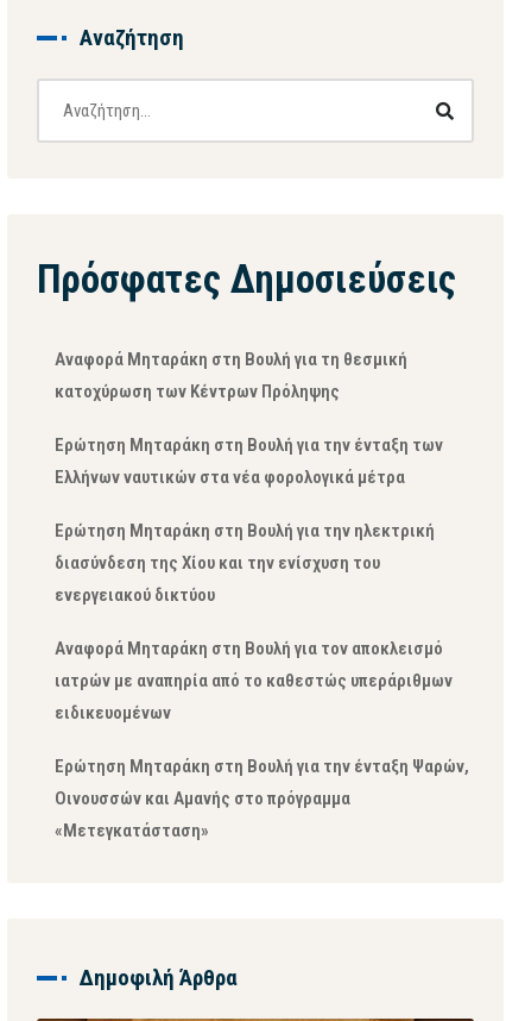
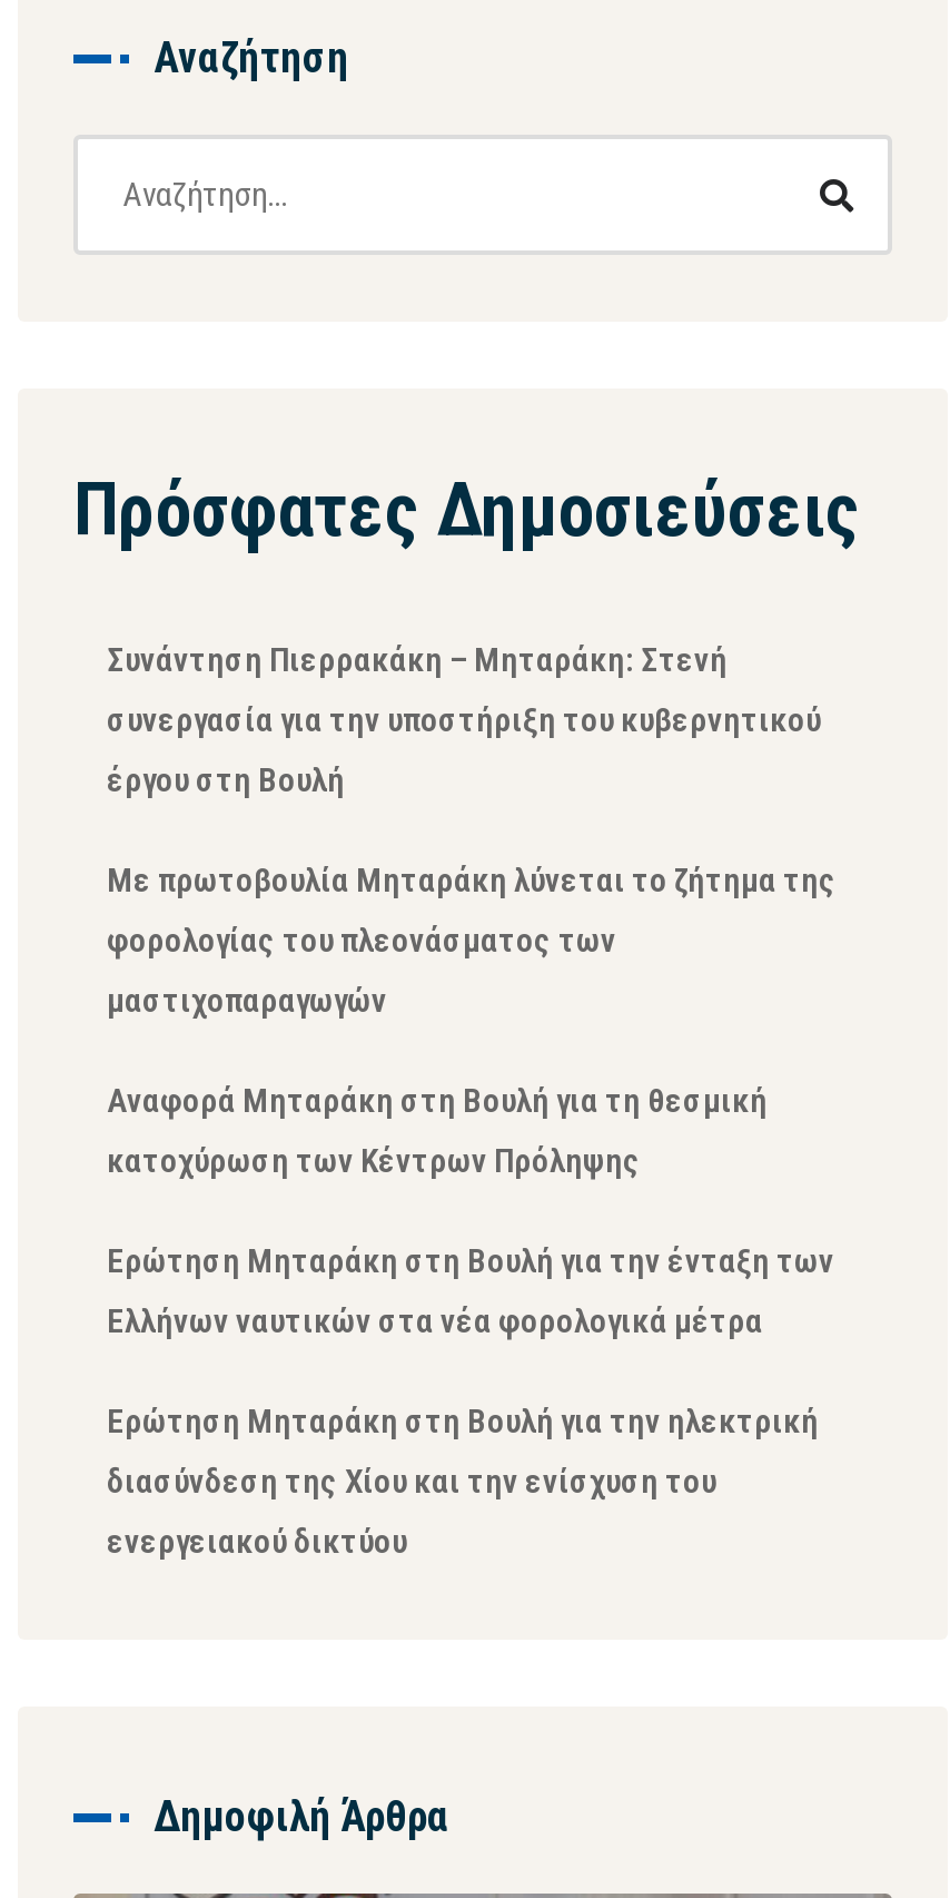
+ Συνάντηση Πιερρακάκη – Μηταράκη: Στενή
+ συνεργασία για την υποστήριξη του κυβερνητικού
+ έργου στη Βουλή
+ Με πρωτοβουλία Μηταράκη λύνεται το ζήτημα της
+ φορολογίας του πλεονάσματος των
+ μαστιχοπαραγωγών

moved down: Αναφορά Μηταράκη στη Βουλή για τη θεσμική | κατοχύρωση των Κέντρων Πρόληψης | Ερώτηση Μηταράκη στη Βουλή για την ένταξη των | Ελλήνων ναυτικών στα νέα φορολογικά μέτρα | Ερώτηση Μηταράκη στη Βουλή για την ηλεκτρική | διασύνδεση της Χίου και την ενίσχυση του | ενεργειακού δικτύου

- Αναφορά Μηταράκη στη Βουλή για τον αποκλεισμό
- ιατρών με αναπηρία από το καθεστώς υπεράριθμων
- ειδικευομένων
- Ερώτηση Μηταράκη στη Βουλή για την ένταξη Ψαρών,
- Οινουσσών και Αμανής στο πρόγραμμα
- «Μετεγκατάσταση»
